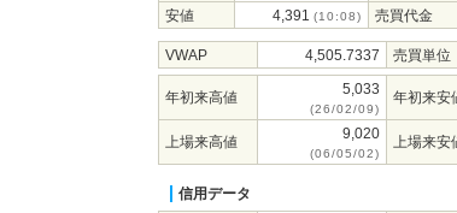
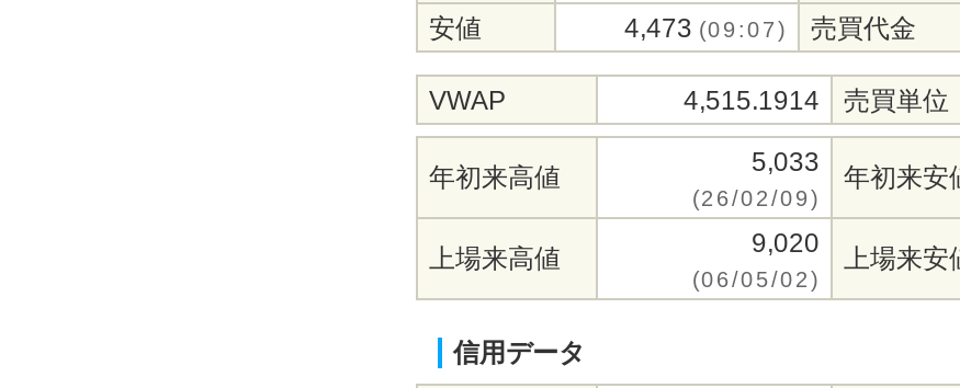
- 4,391 (10:08) 売買代金
+ 4,473 (09:07) 売買代金

- 4,505.7337 売買単位
+ 4,515.1914 売買単位
